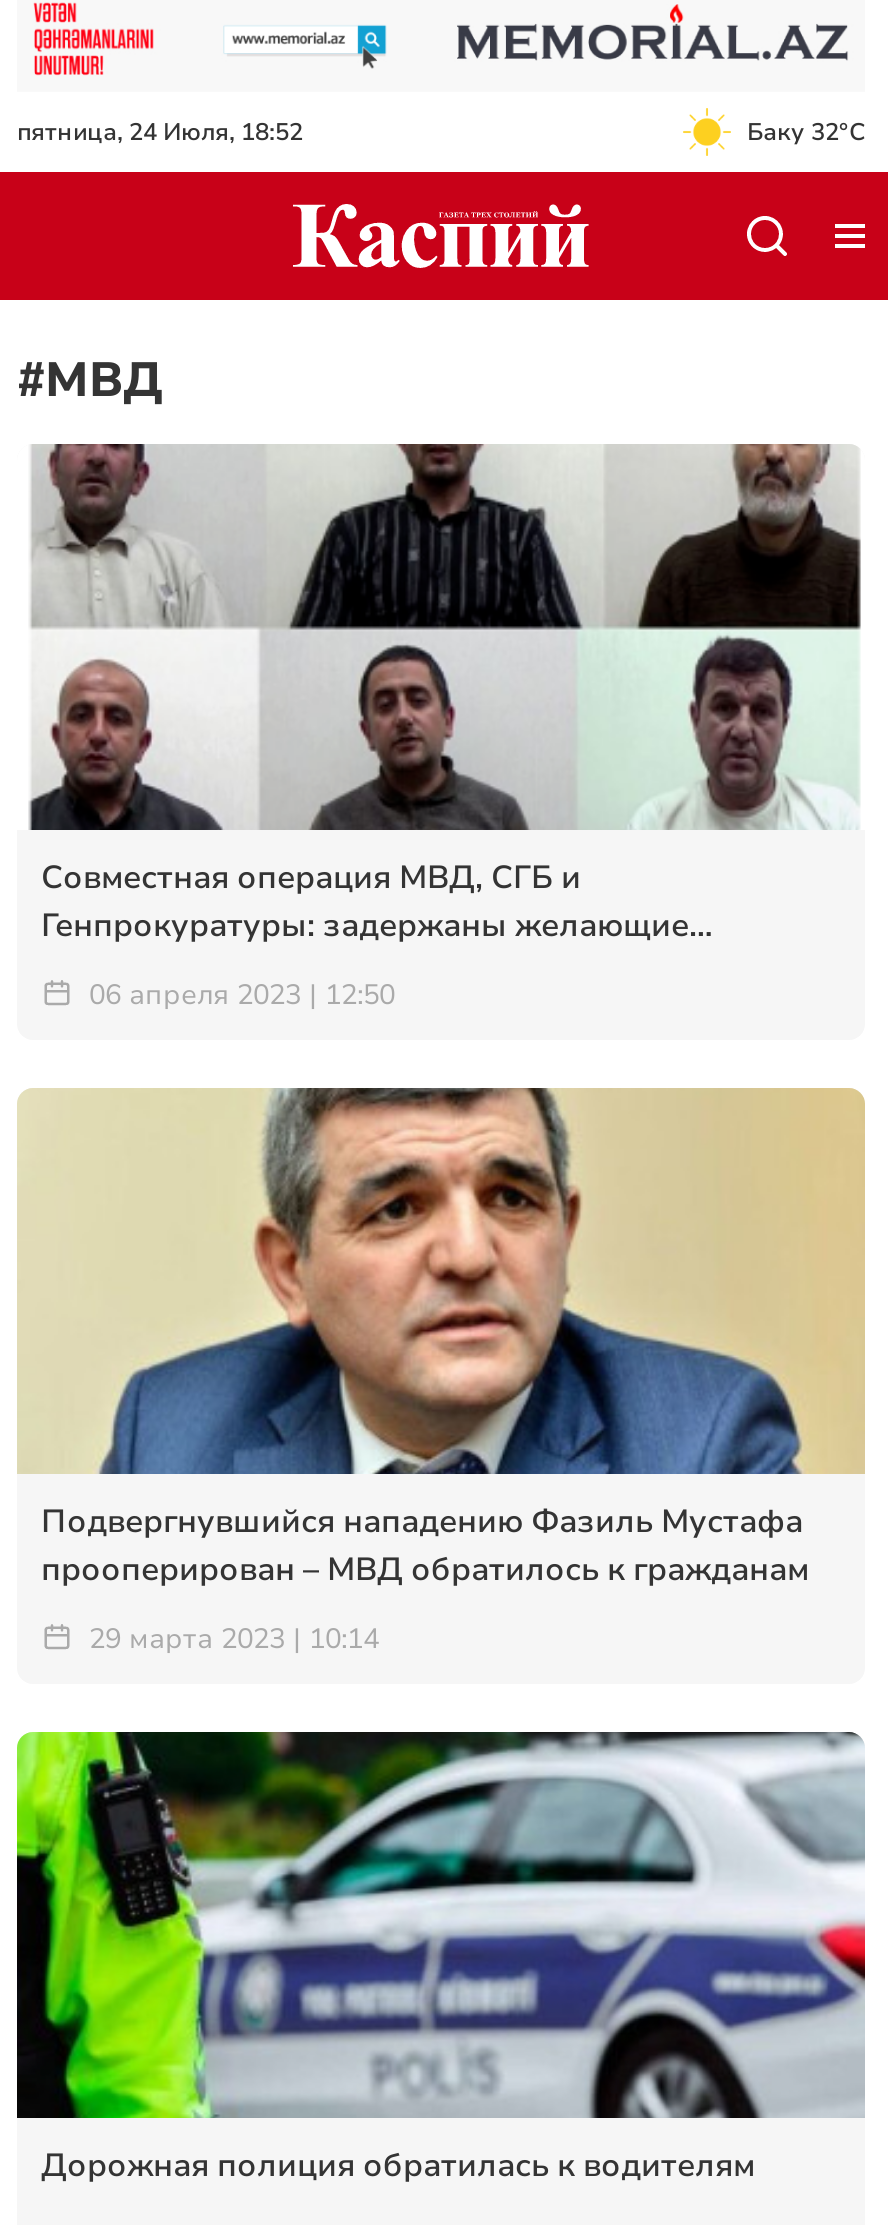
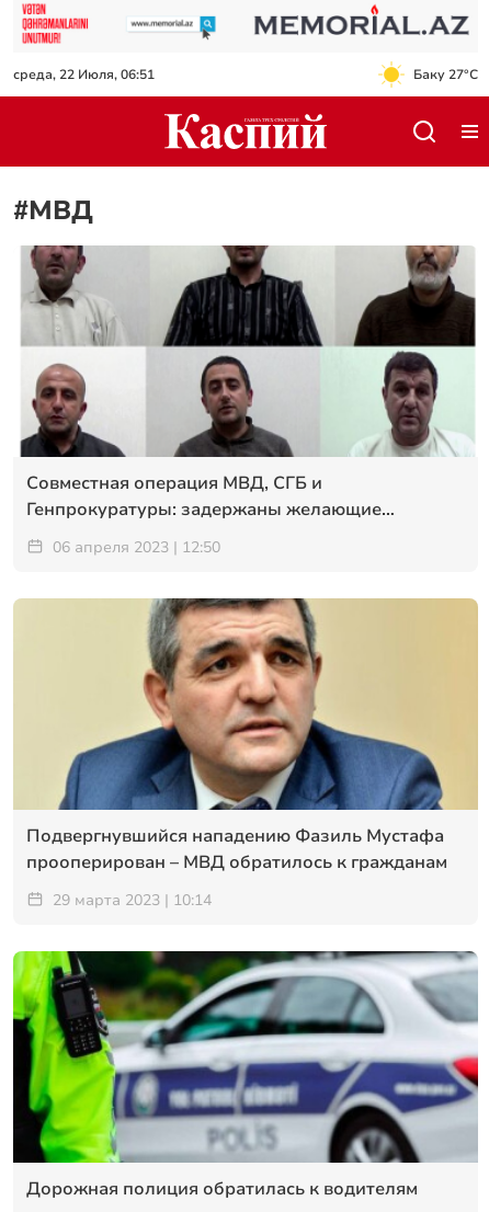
- пятница, 24 Июля, 18:52
+ среда, 22 Июля, 06:51

- Баку 32°C
+ Баку 27°C
